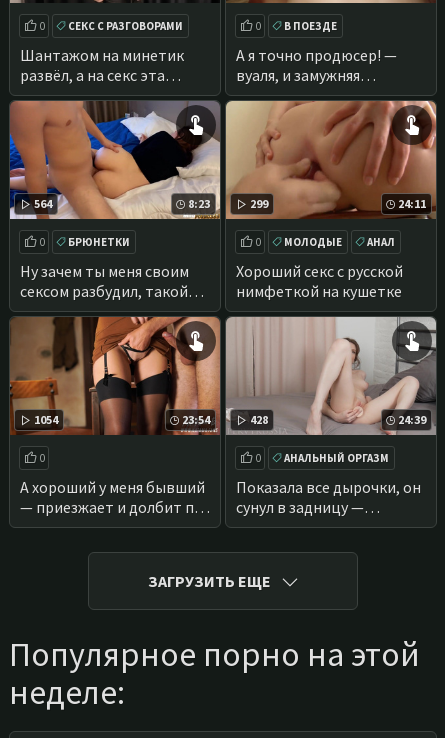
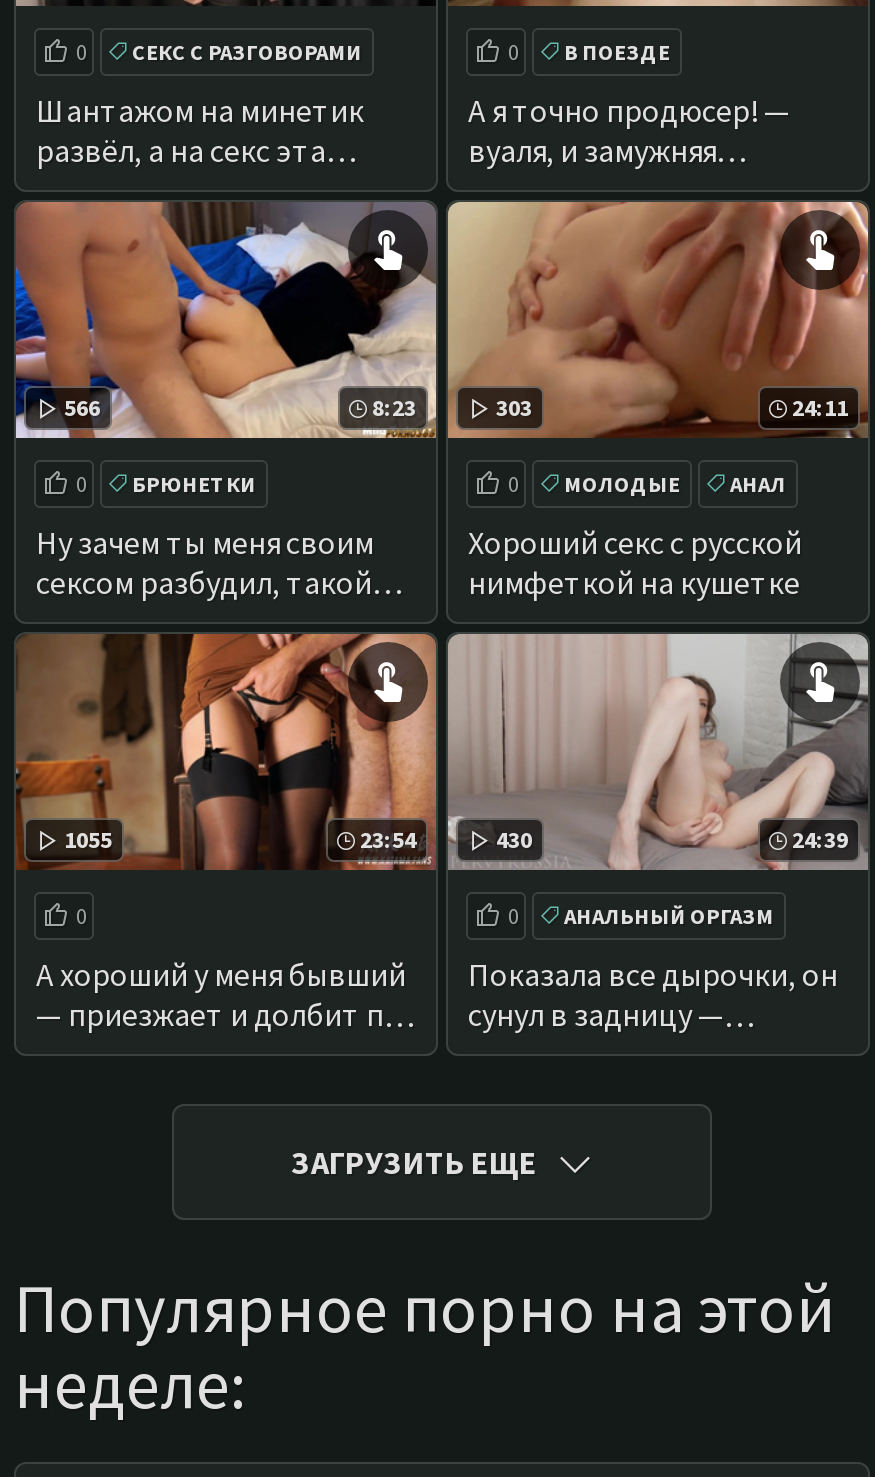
- 564
+ 566

- 299
+ 303

- 1054
+ 1055

- 428
+ 430
